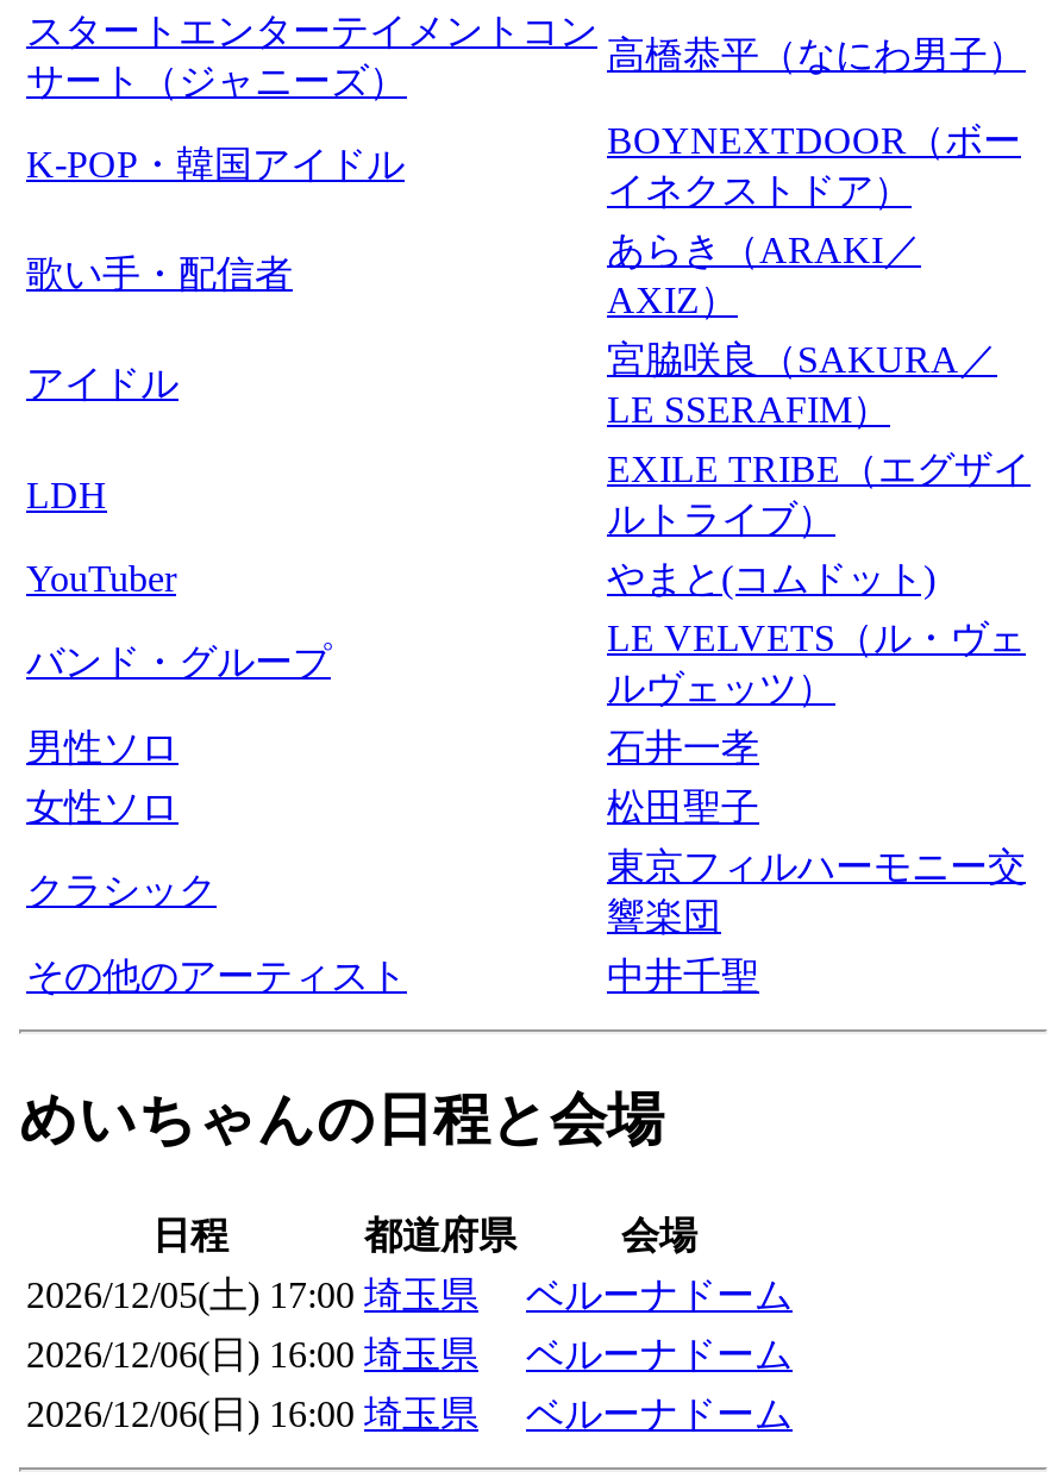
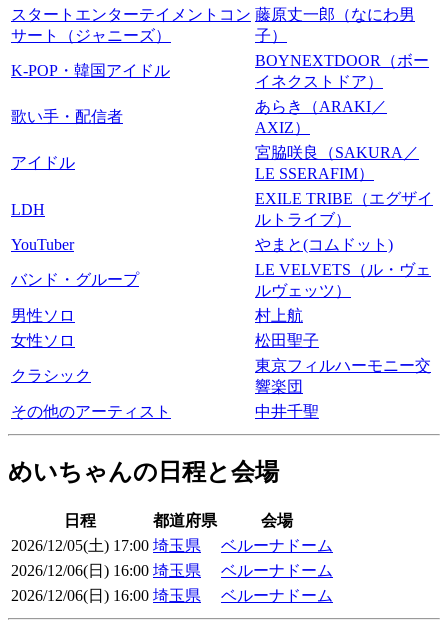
- 高橋恭平（なにわ男子）
+ 藤原丈一郎（なにわ男
+ 子）

- 石井一孝
+ 村上航
